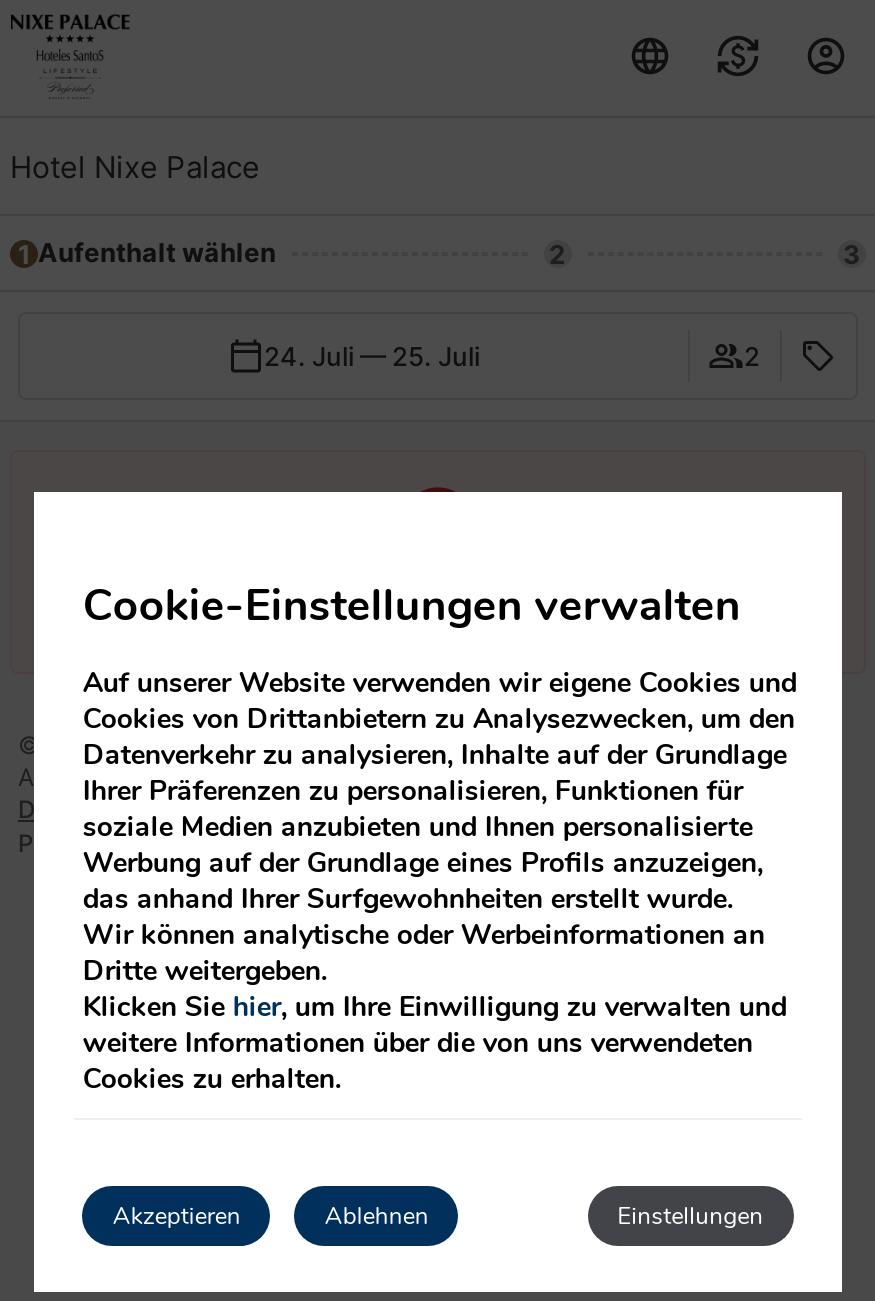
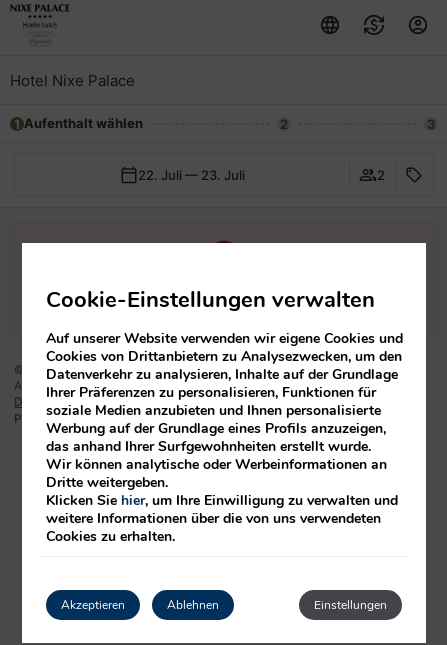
- 24. Juli — 25. Juli
+ 22. Juli — 23. Juli
